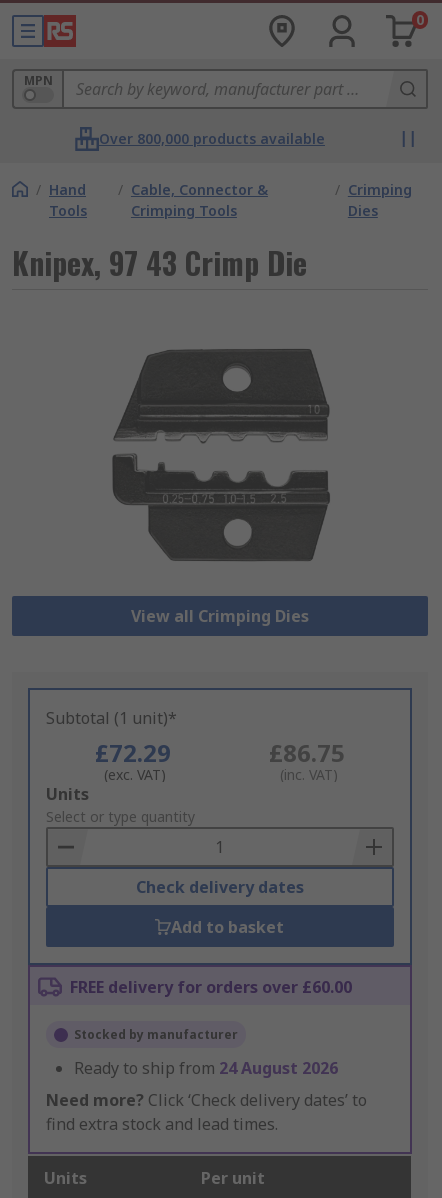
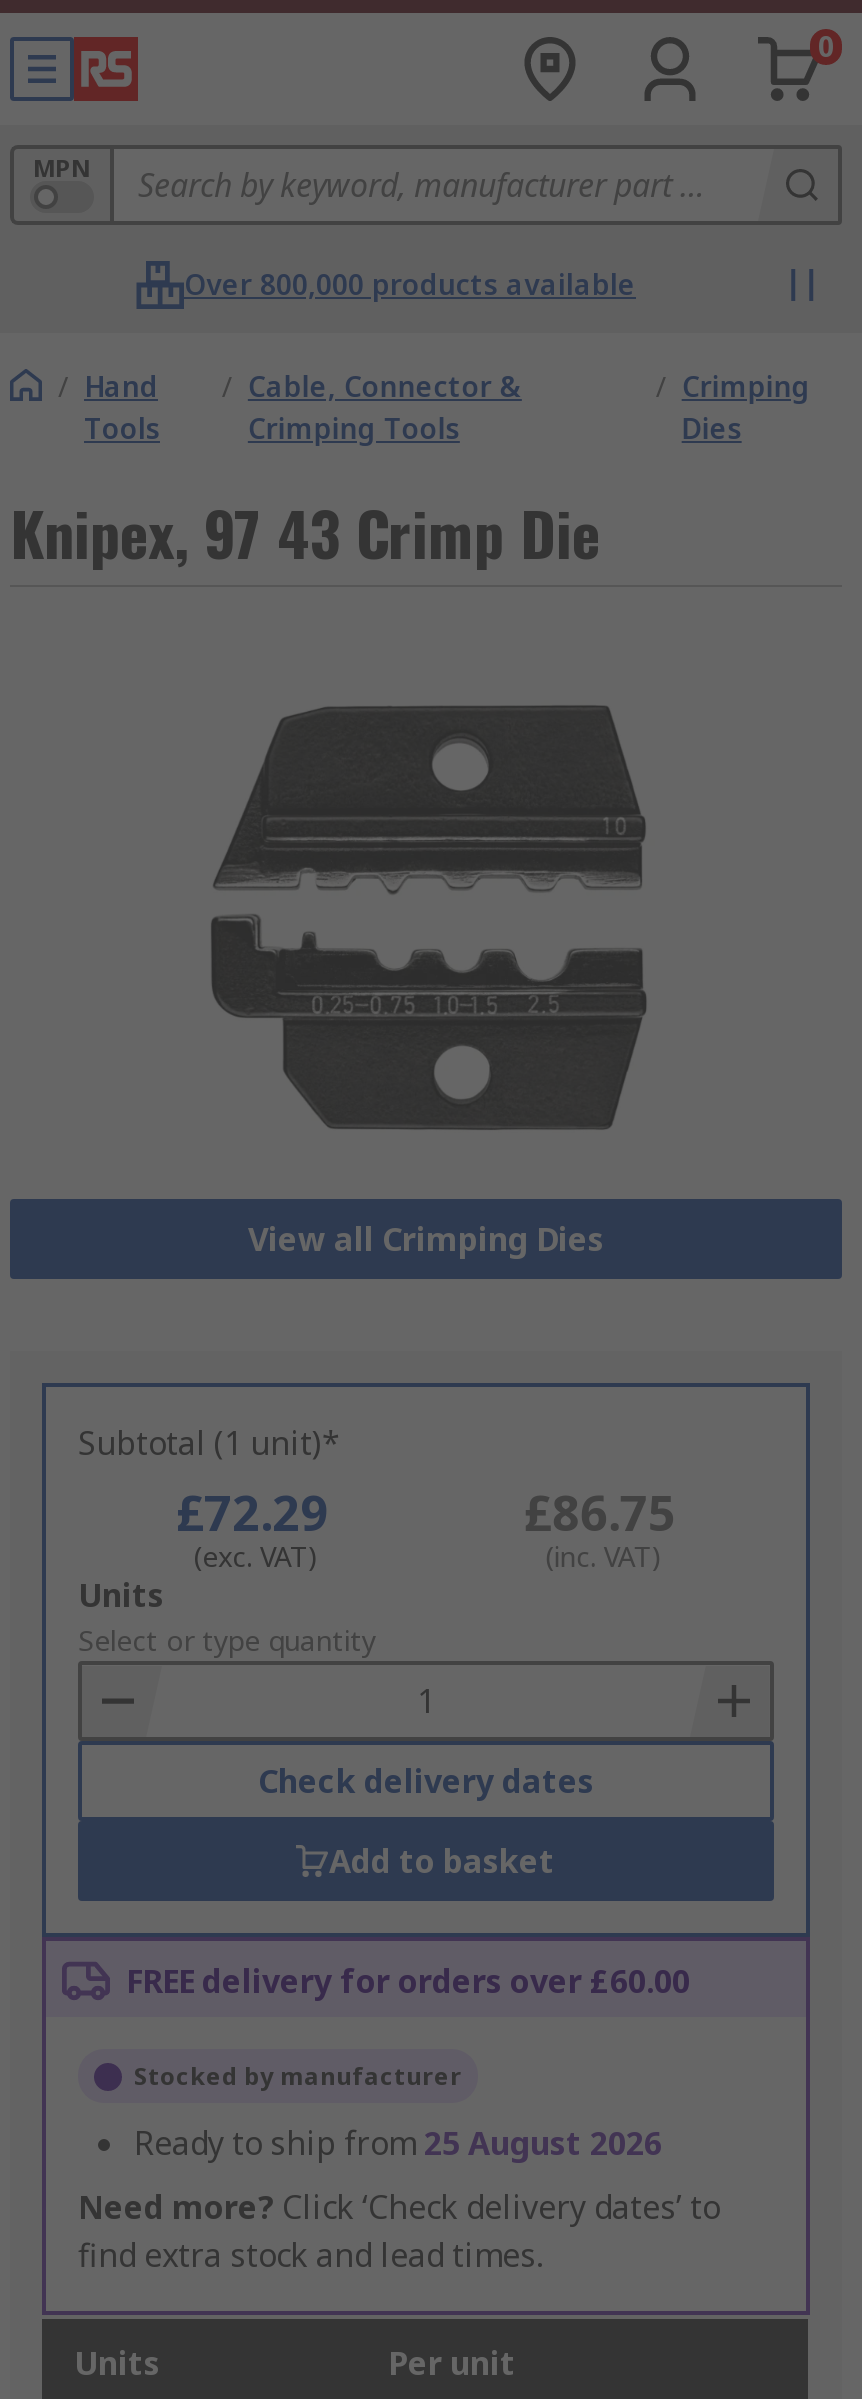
- Ready to ship from 24 August 2026
+ Ready to ship from 25 August 2026
